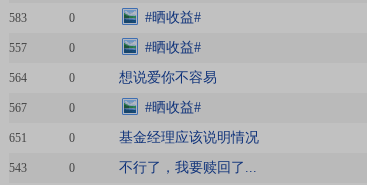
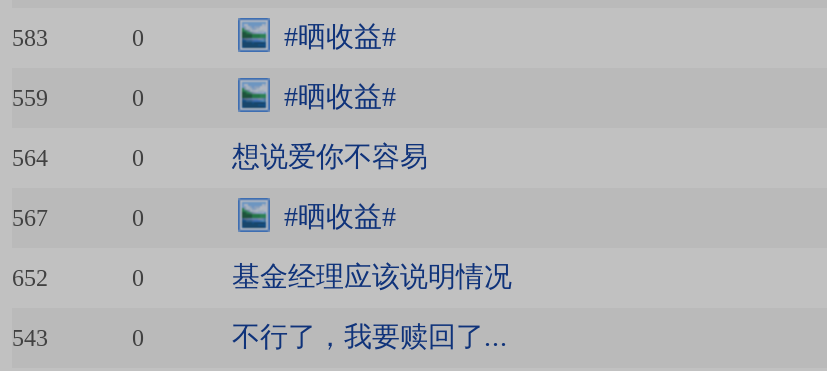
- 557
+ 559

- 651
+ 652
